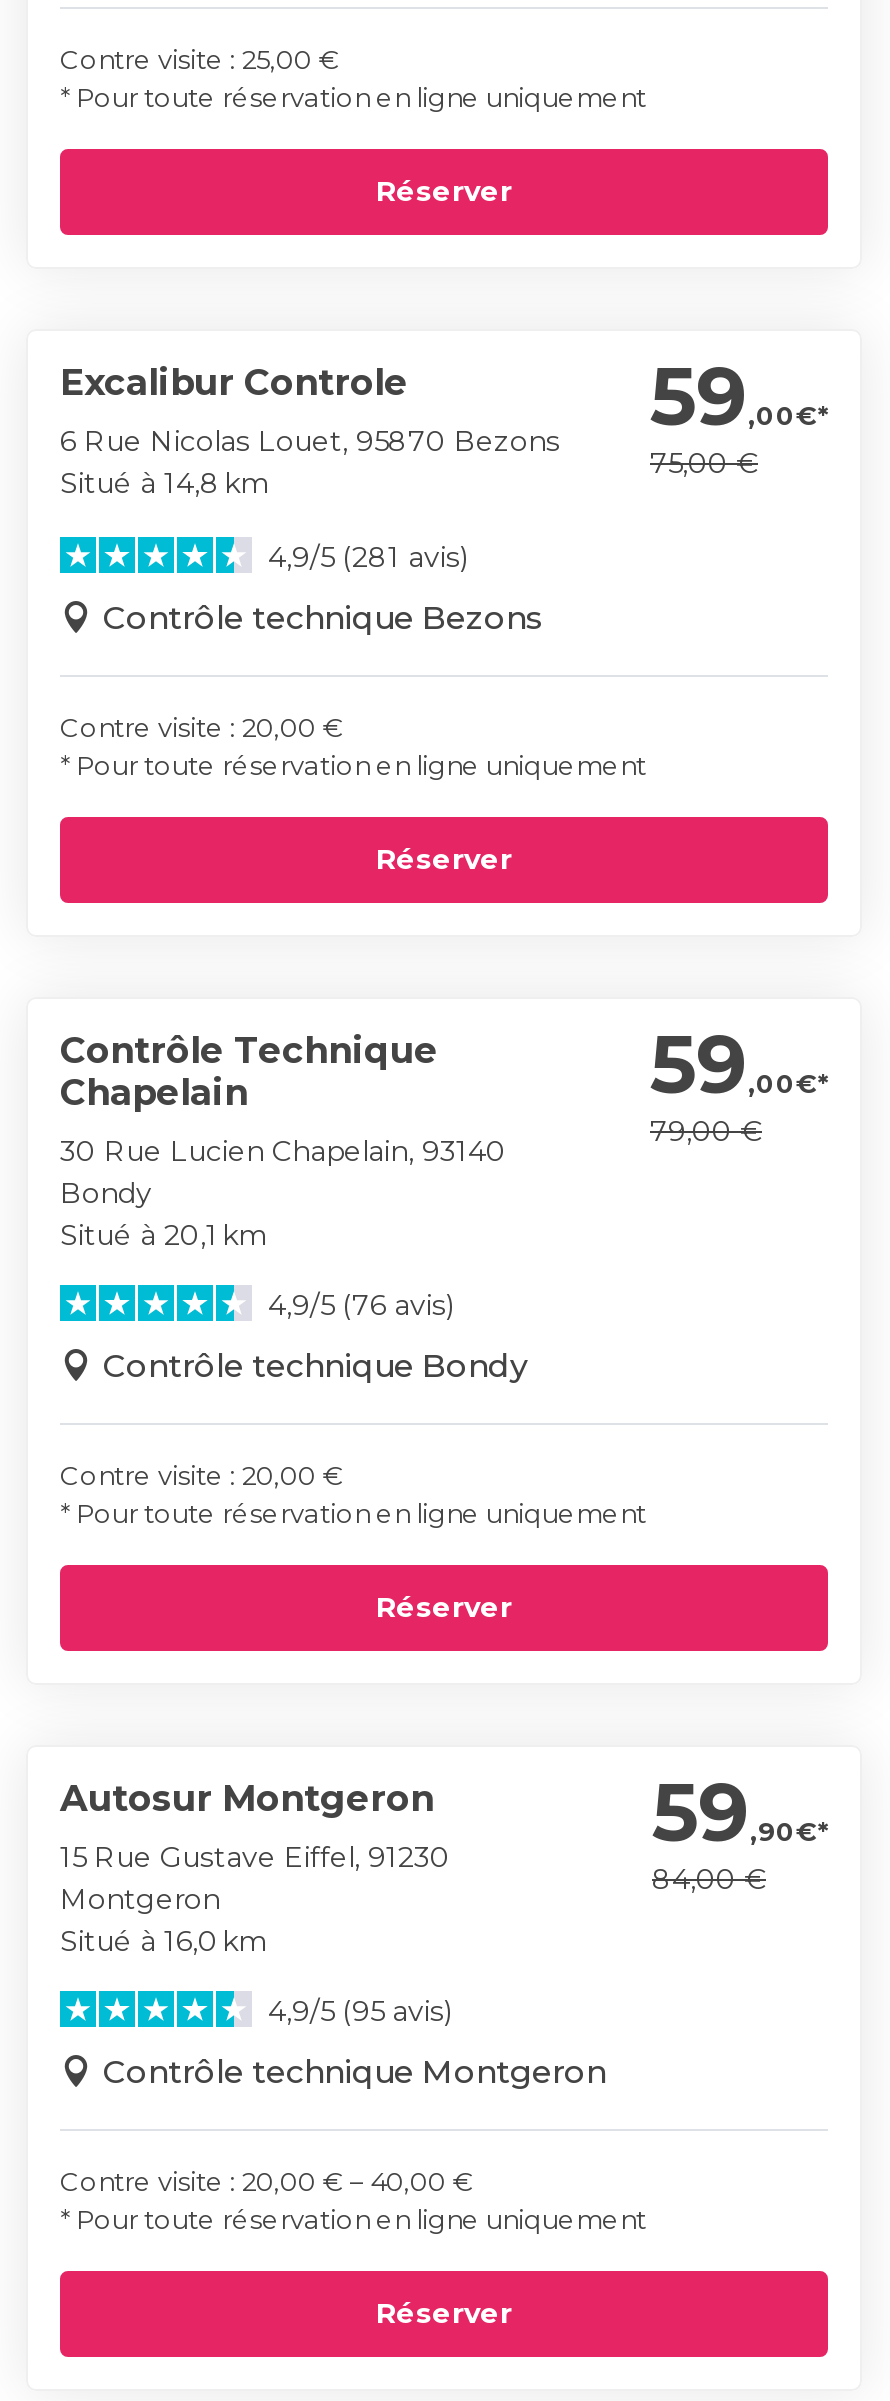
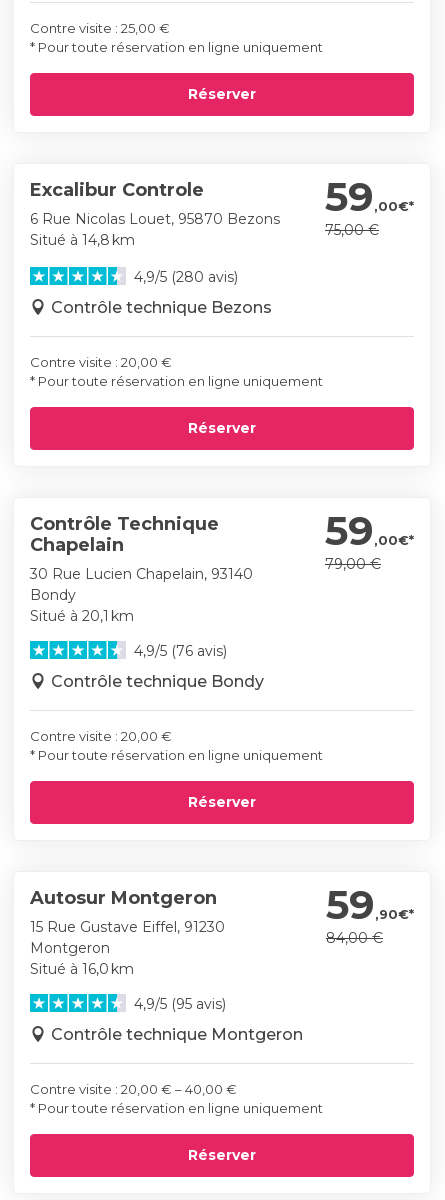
- 4,9/5 (281 avis)
+ 4,9/5 (280 avis)
